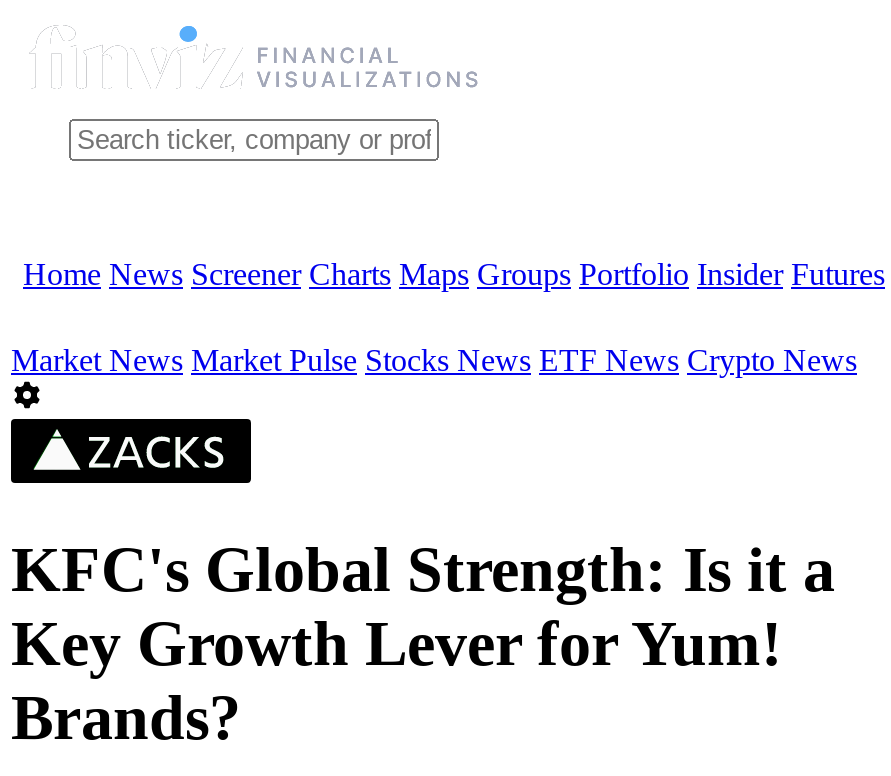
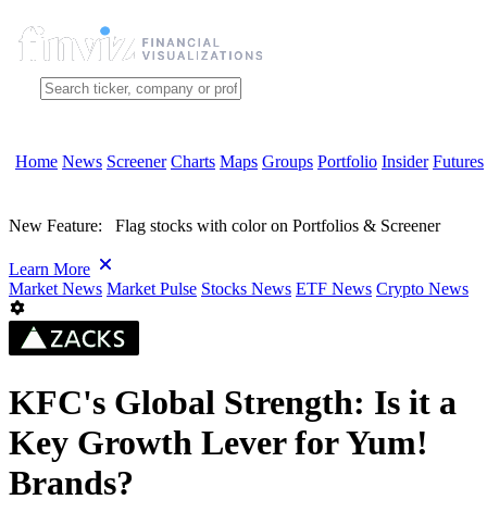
+ New Feature: Flag stocks with color on Portfolios & Screener
+ Learn More
